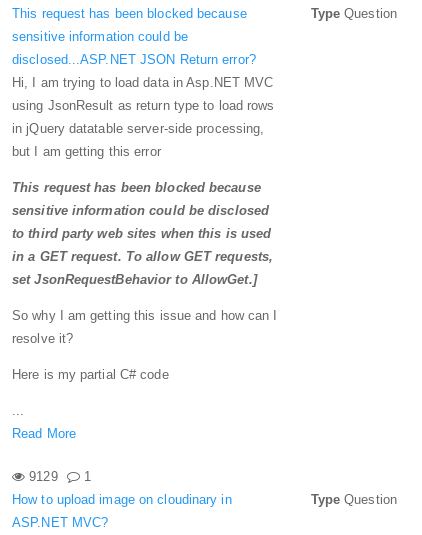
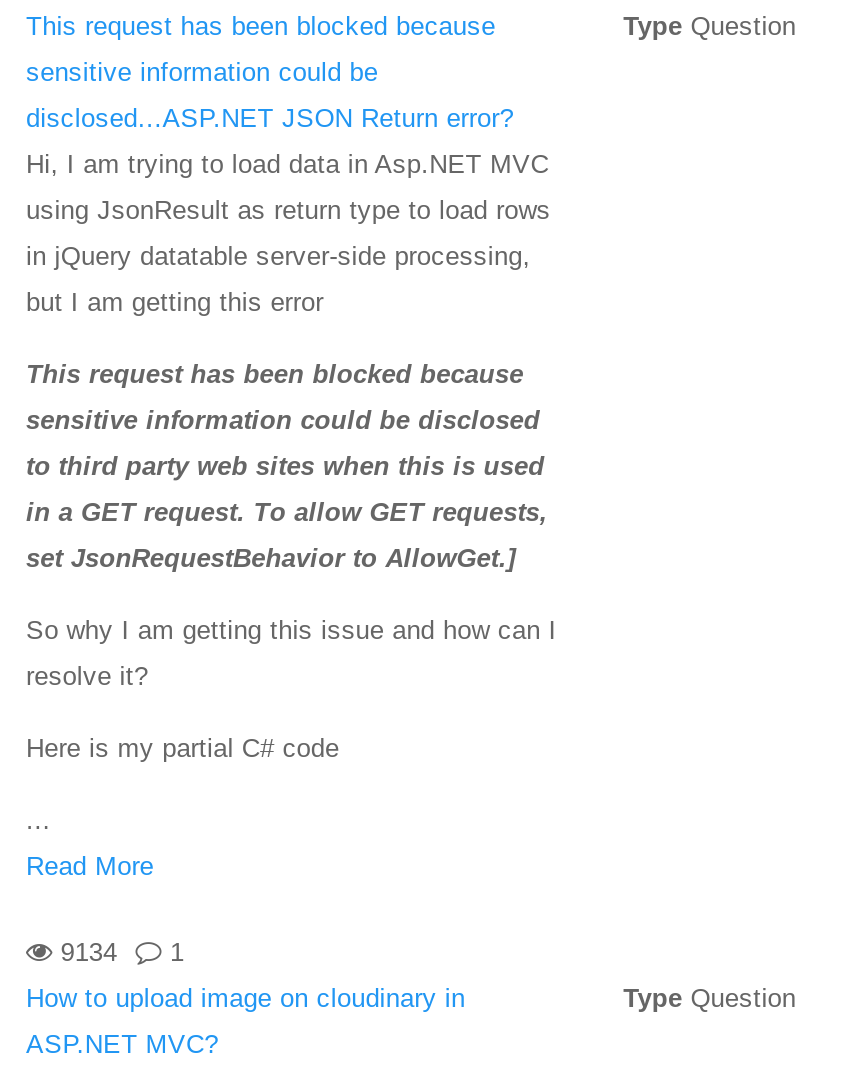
- 9129 1
+ 9134 1
